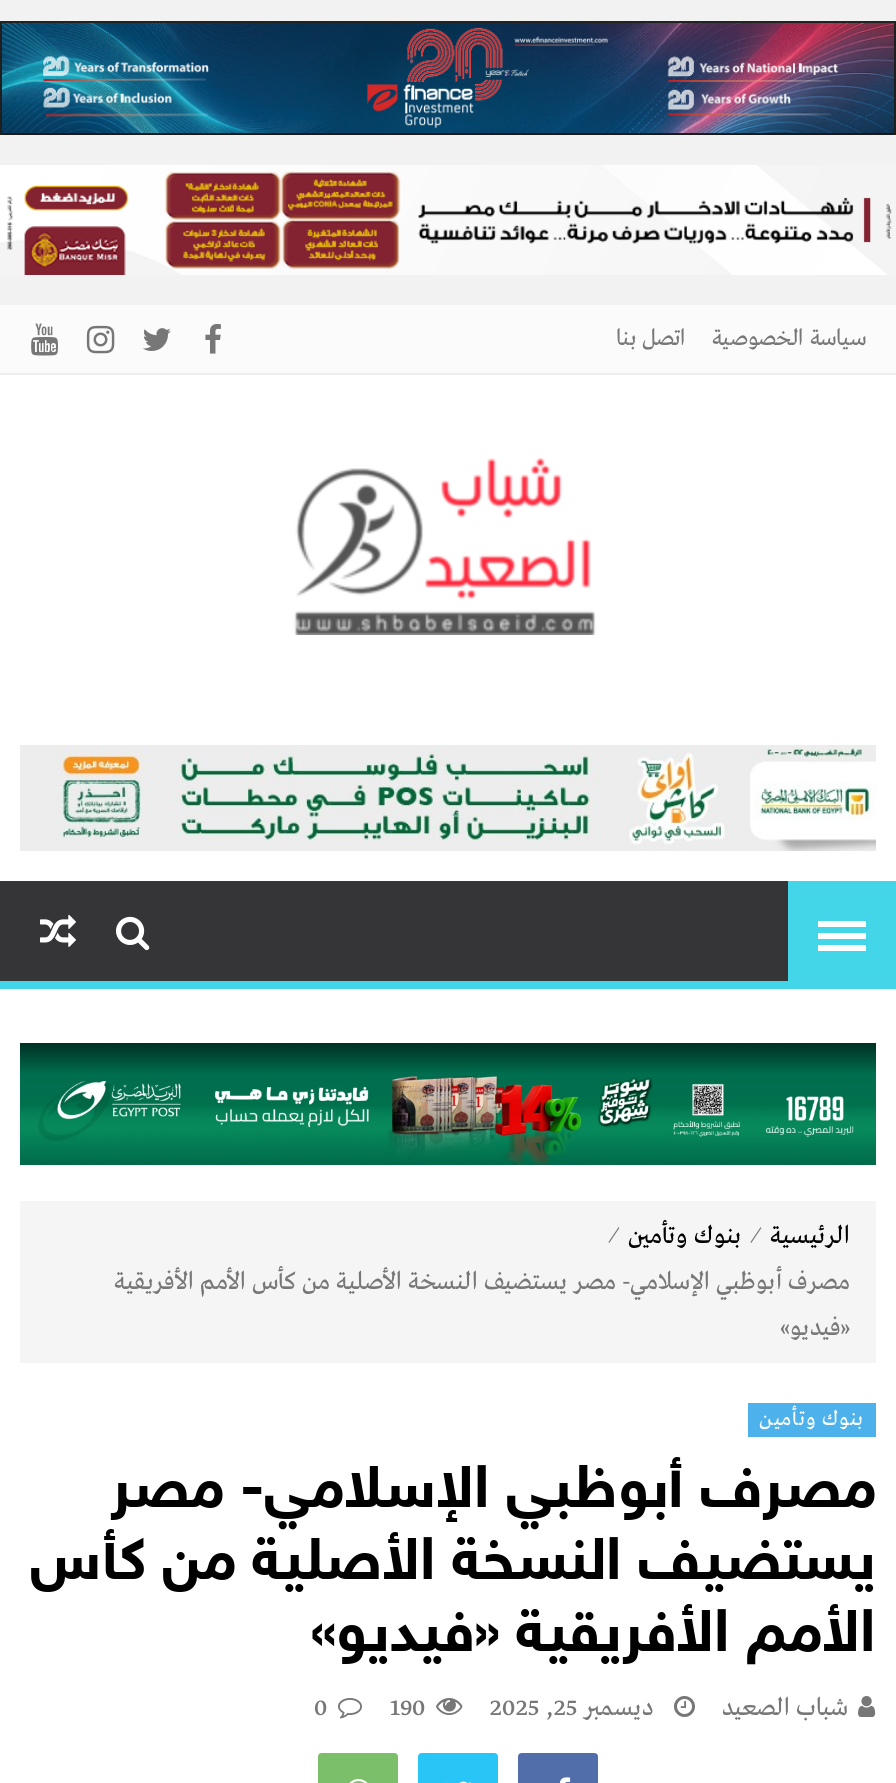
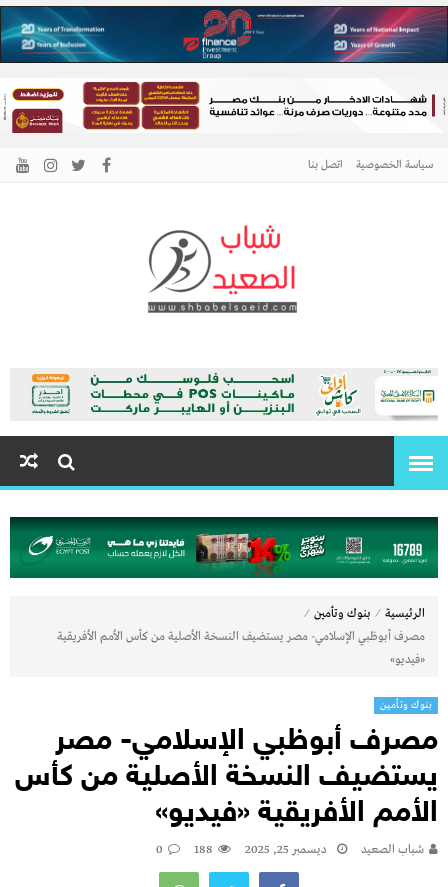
- 0 190
+ 0 188
